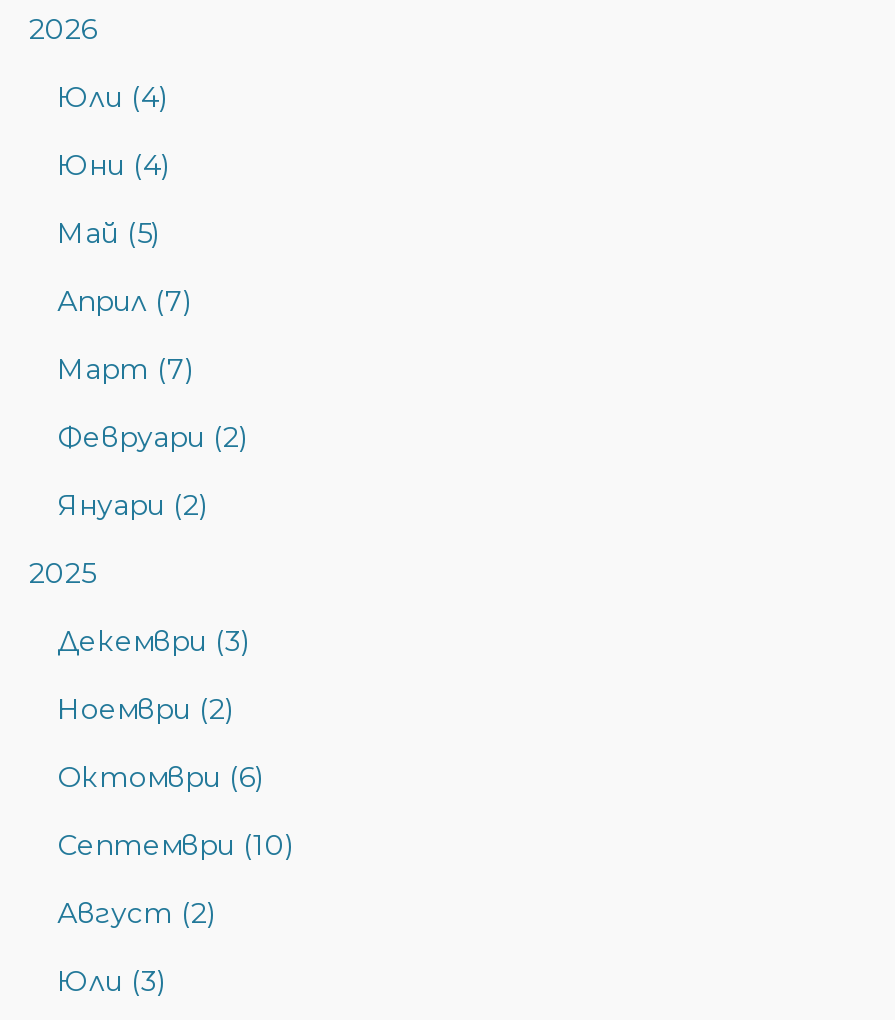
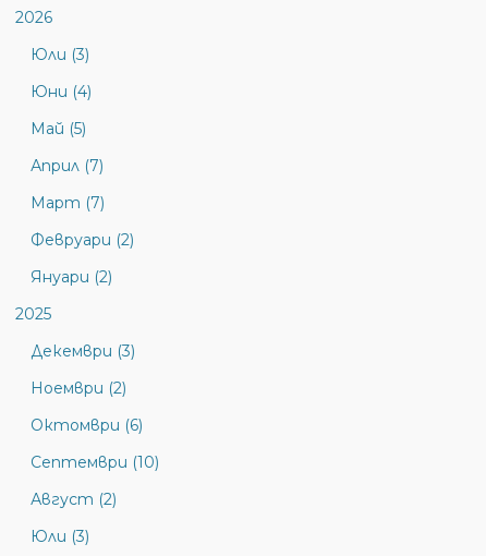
- Юли (4)
+ Юли (3)
